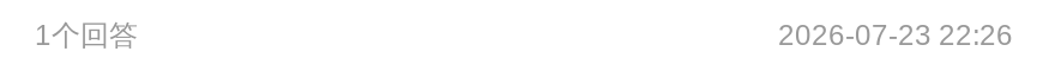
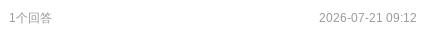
- 2026-07-23 22:26
+ 2026-07-21 09:12
